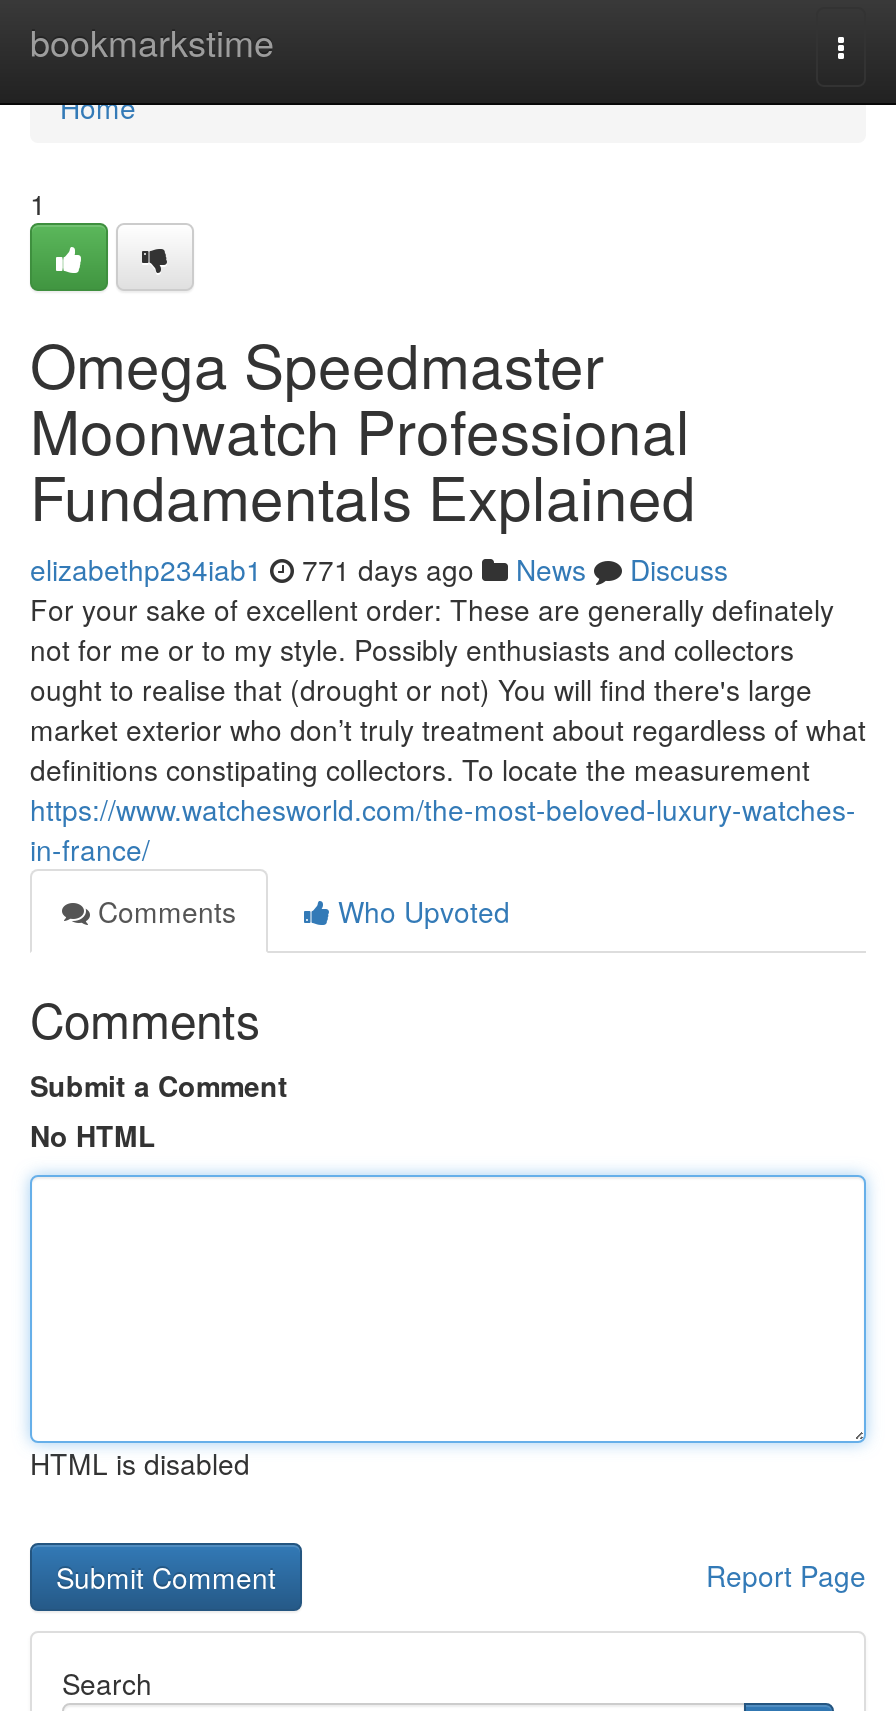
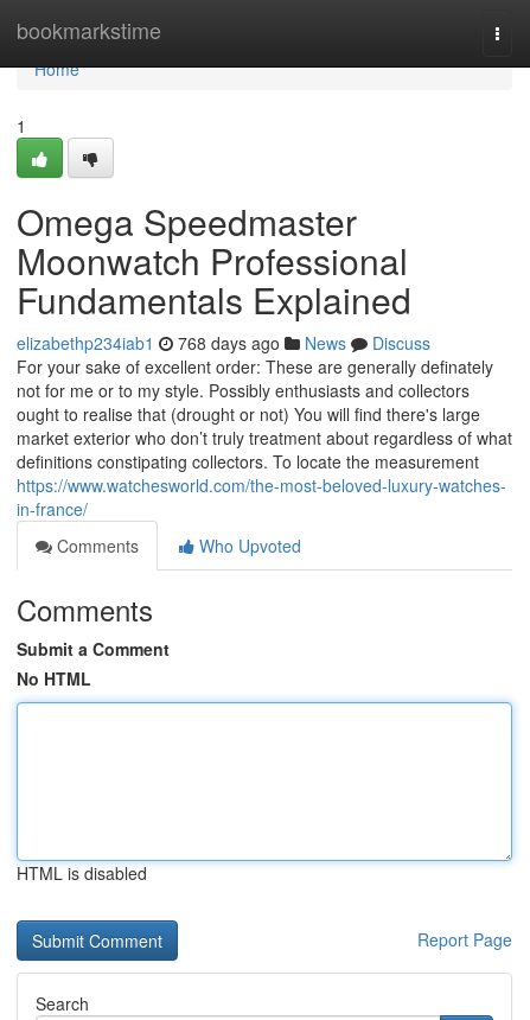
- elizabethp234iab1 771 days ago News Discuss
+ elizabethp234iab1 768 days ago News Discuss
